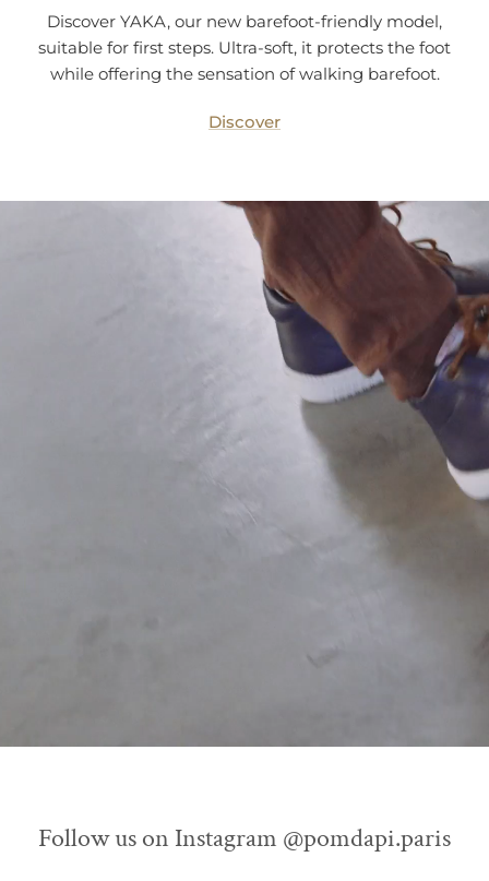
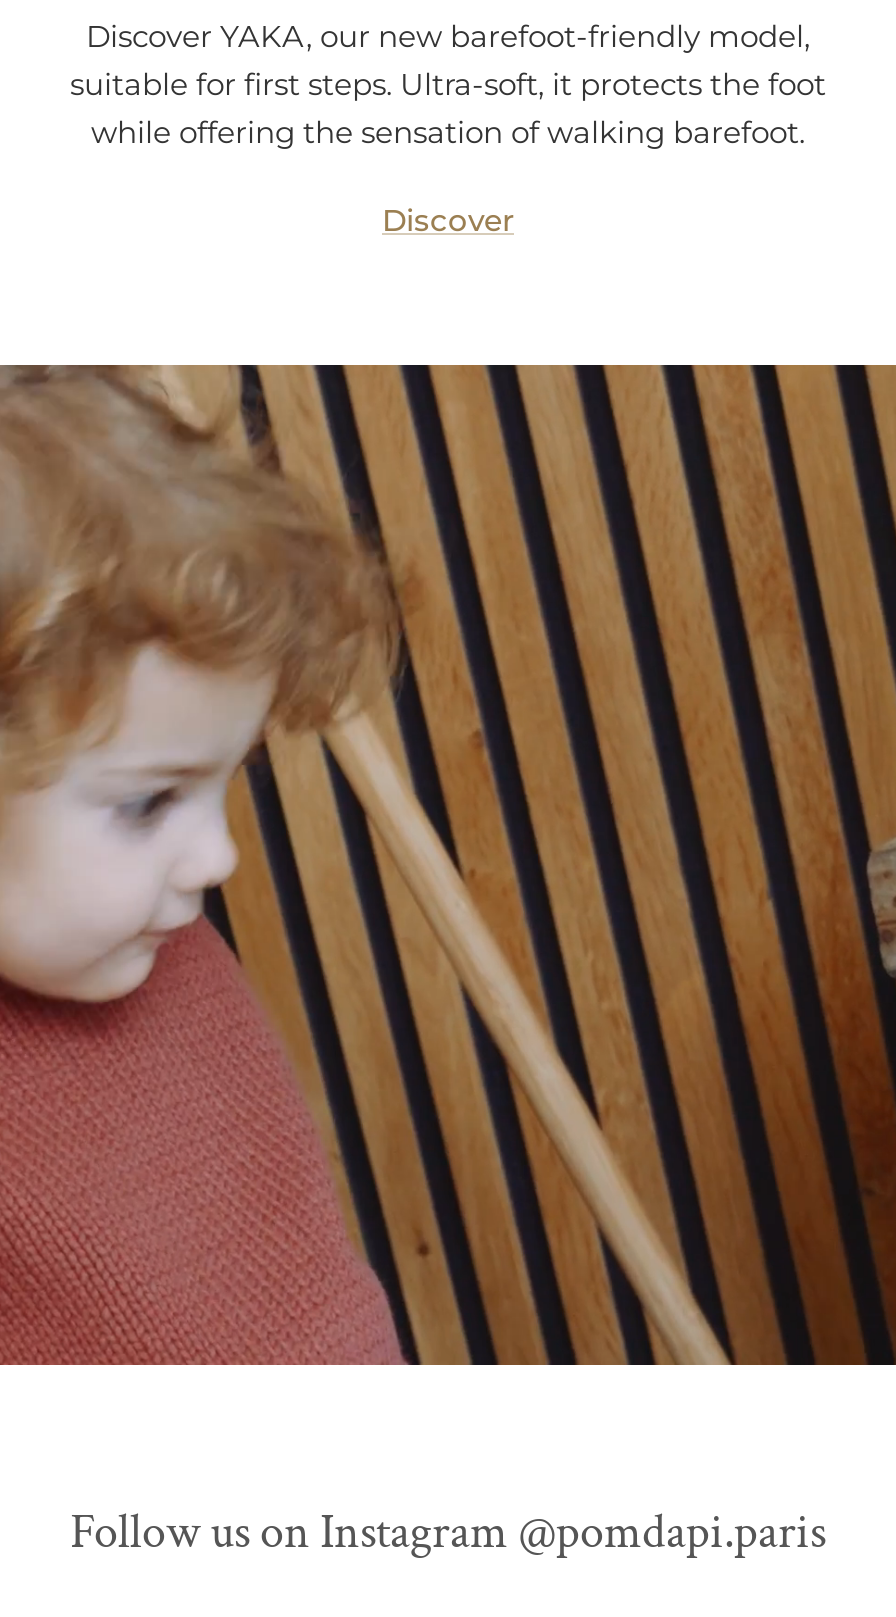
- [image]
+ [image]
